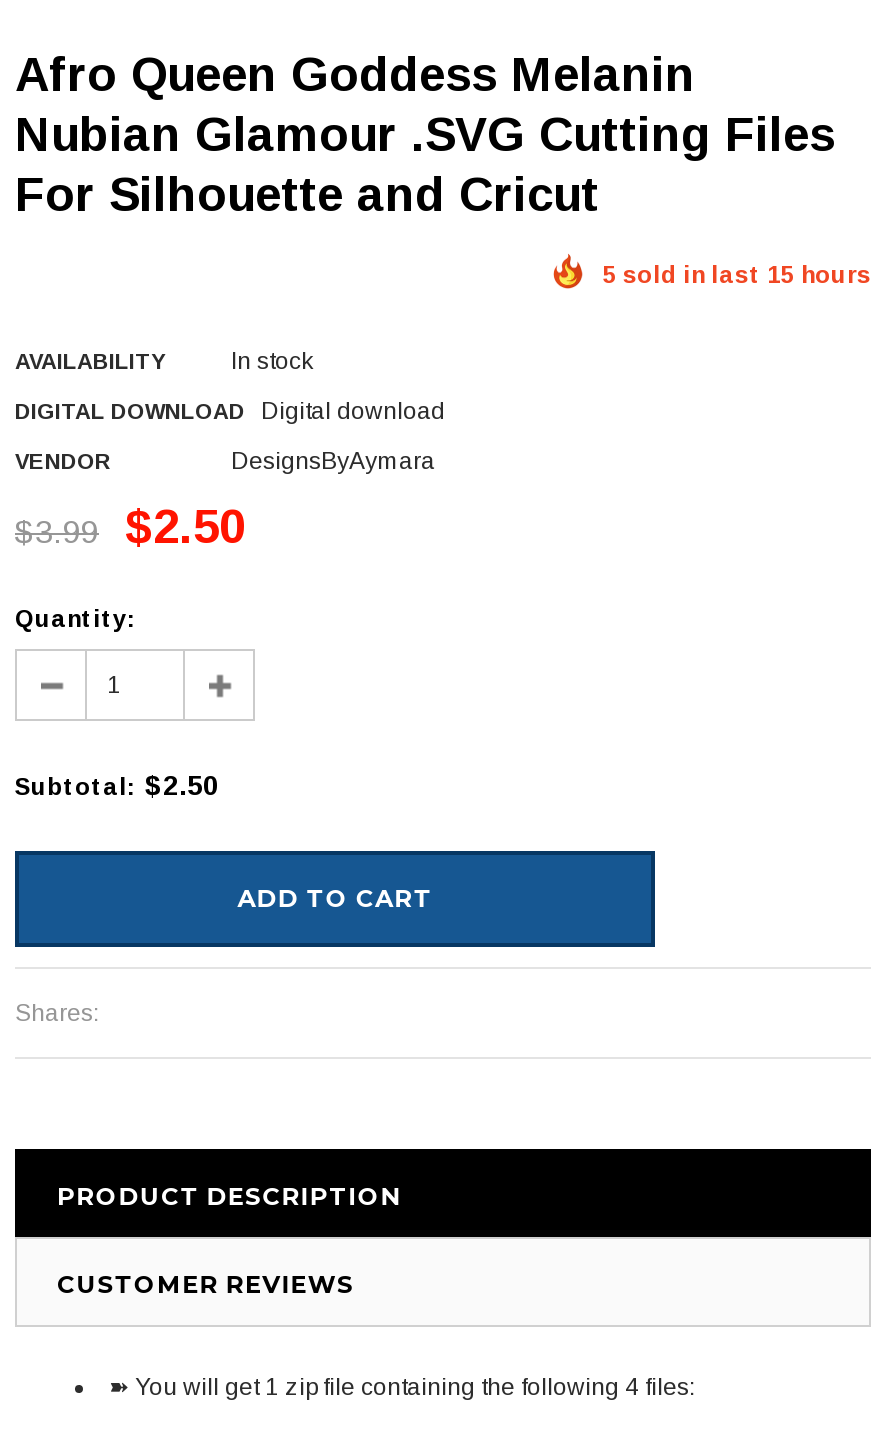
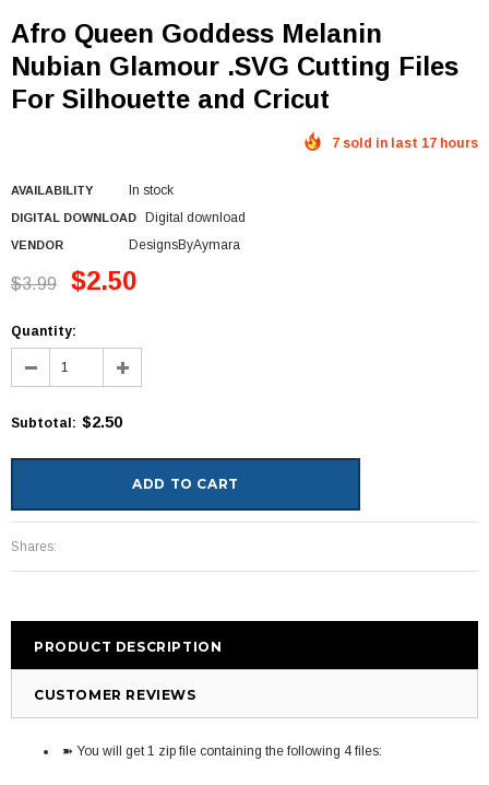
- 5 sold in last 15 hours
+ 7 sold in last 17 hours
